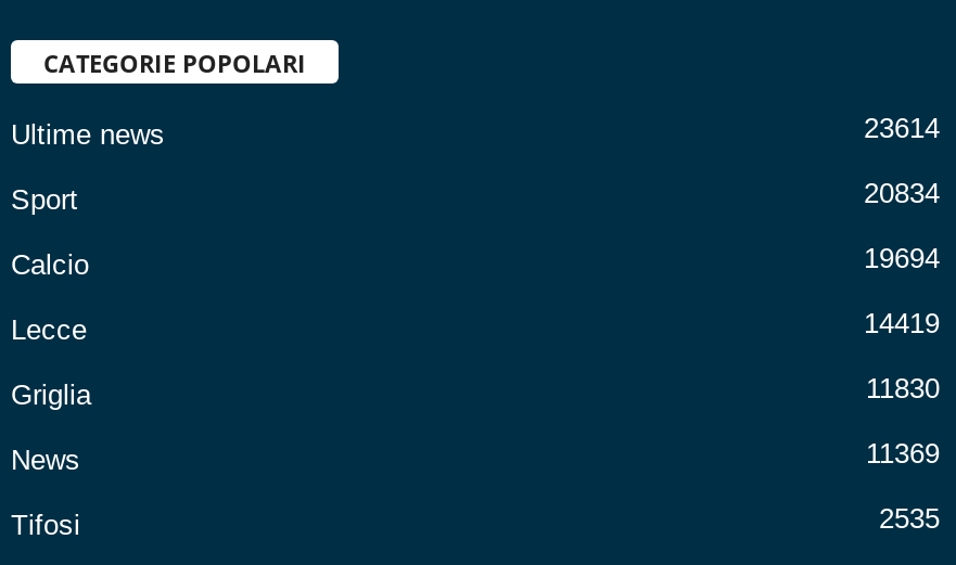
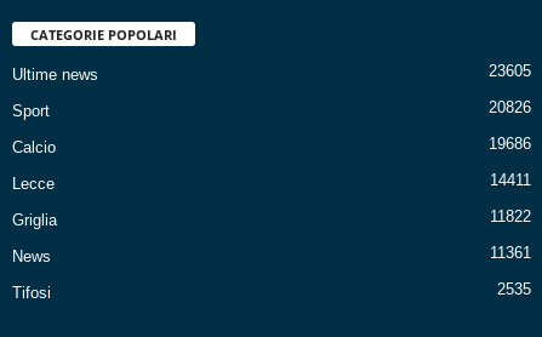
- 23614
+ 23605

- 20834
+ 20826

- 19694
+ 19686

- 14419
+ 14411

- 11830
+ 11822

- 11369
+ 11361
